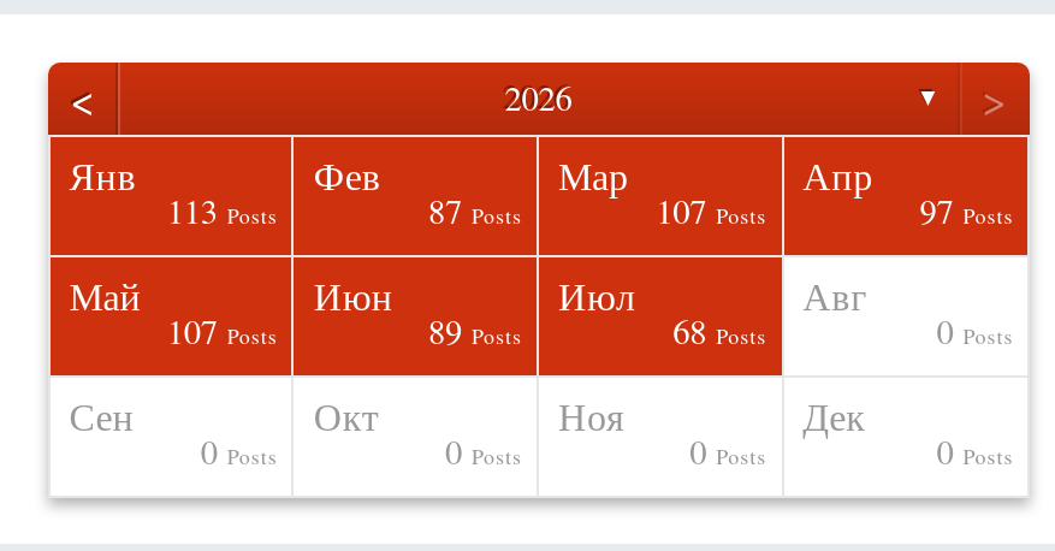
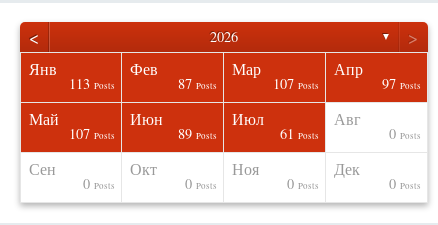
- 68 Posts
+ 61 Posts
